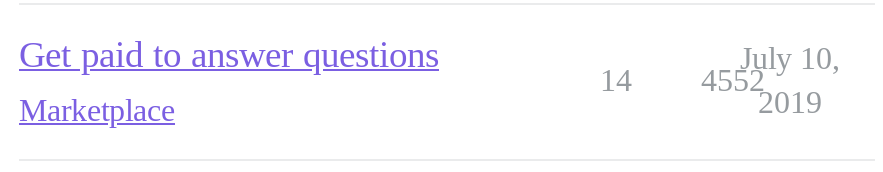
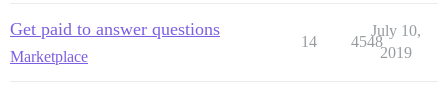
- 4552
+ 4548
